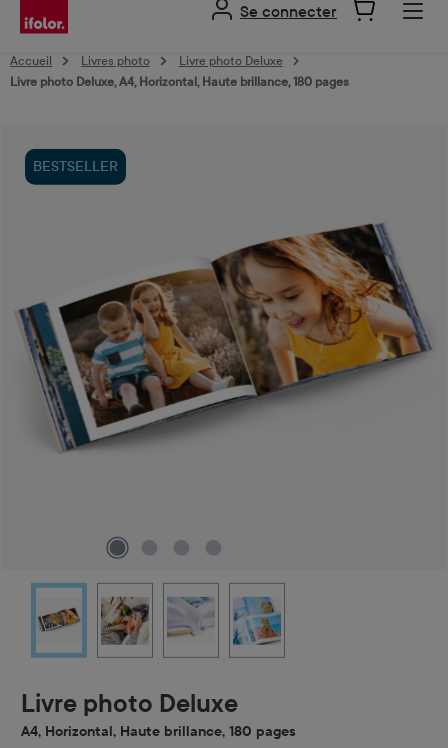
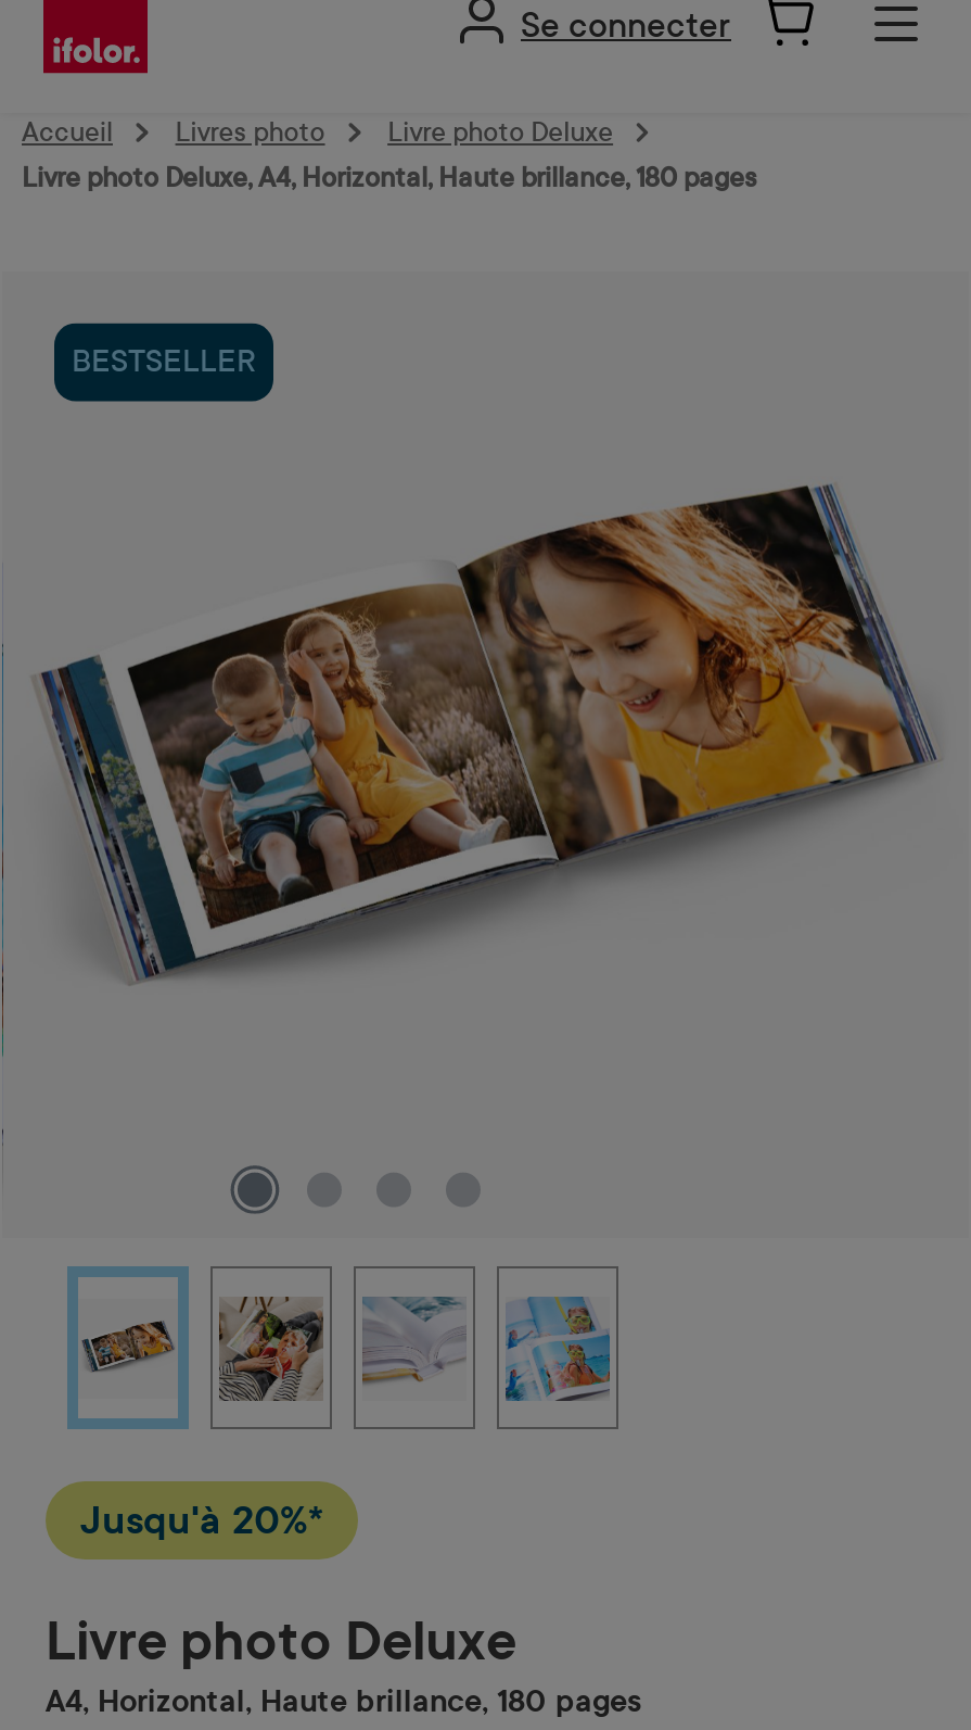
+ Jusqu'à 20%*
